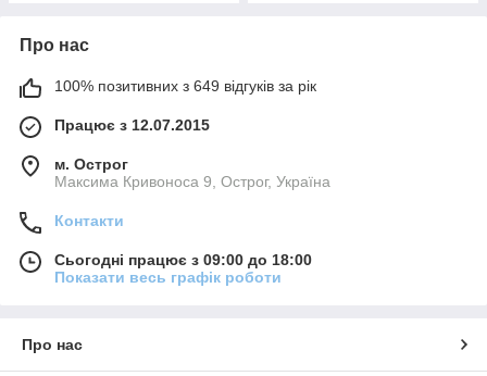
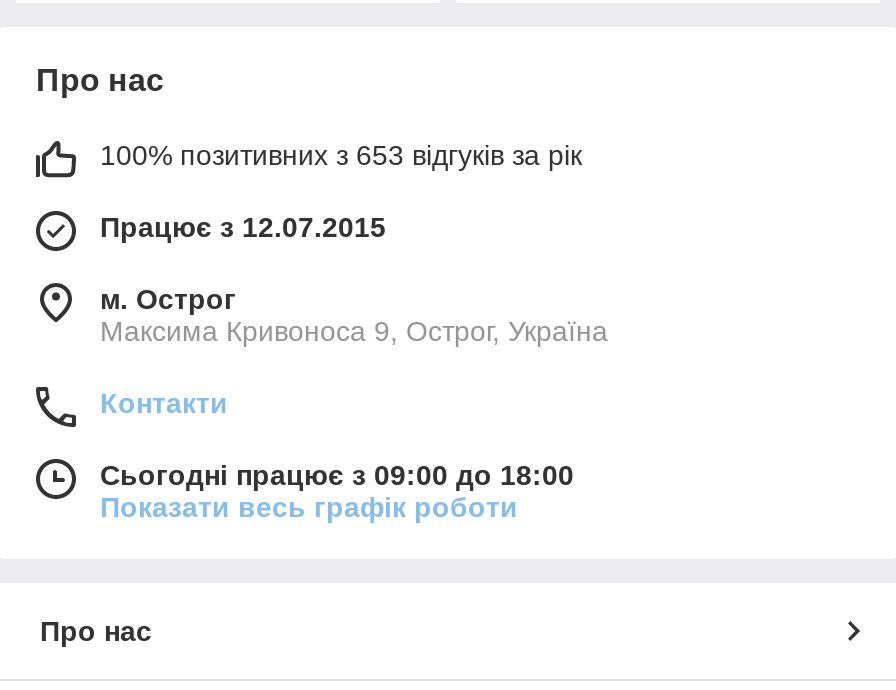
- 100% позитивних з 649 відгуків за рік
+ 100% позитивних з 653 відгуків за рік
